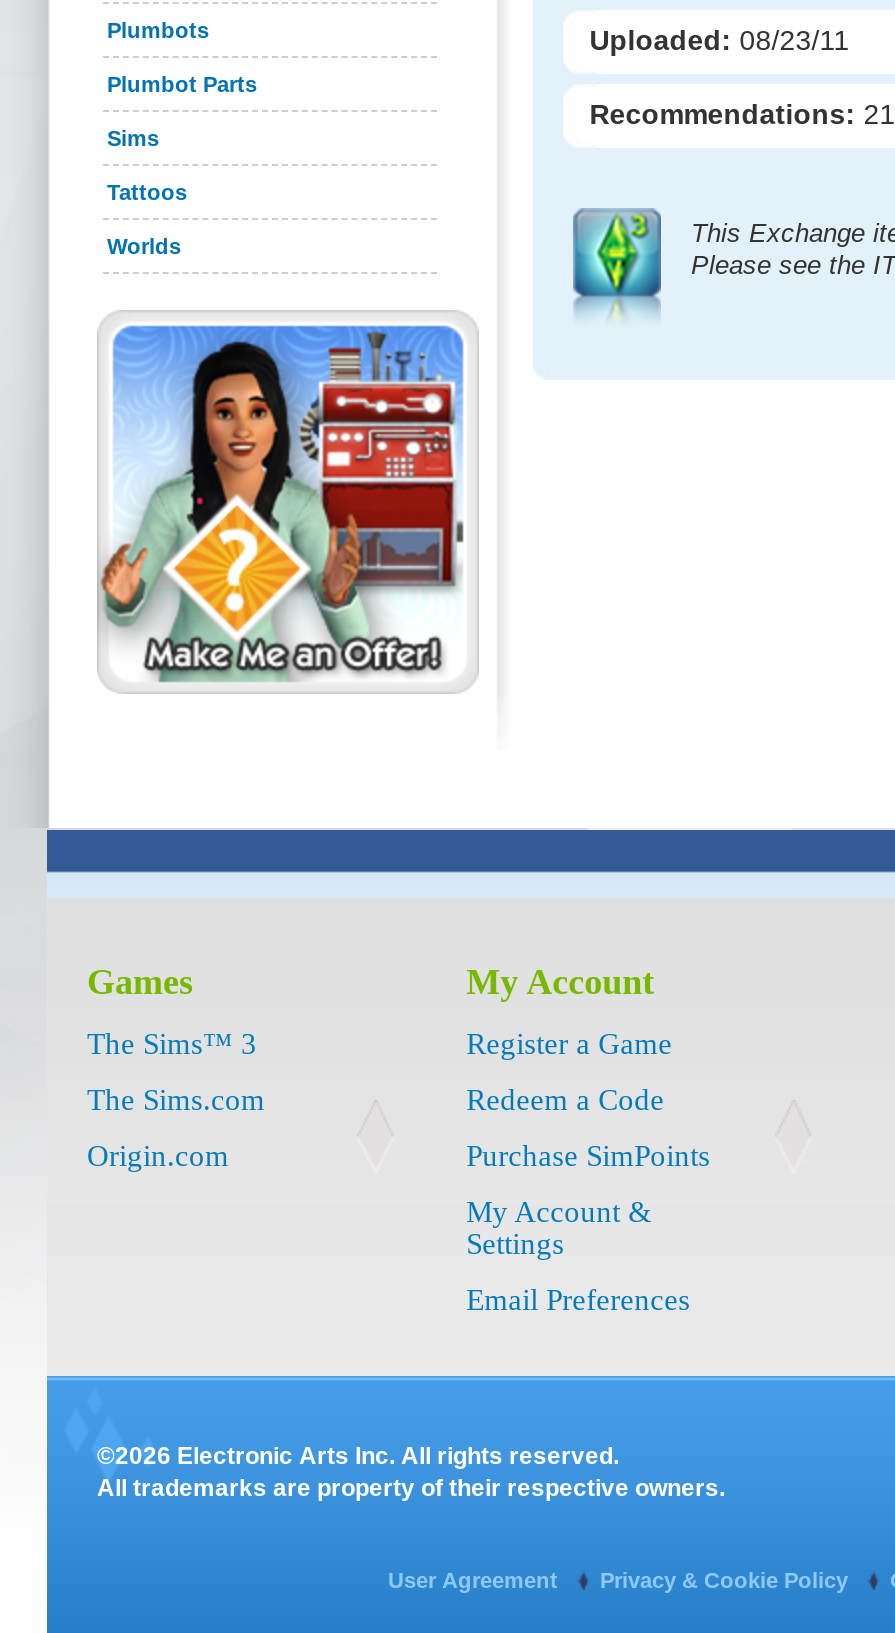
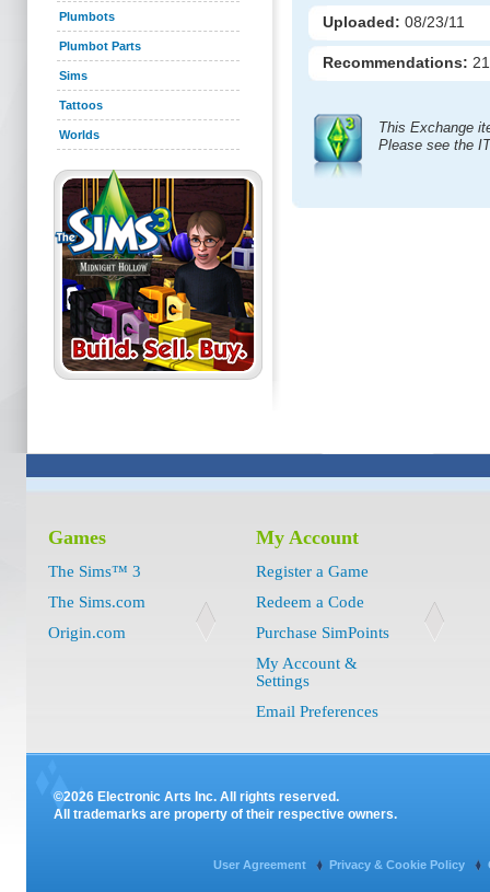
- [image]
+ [image]
